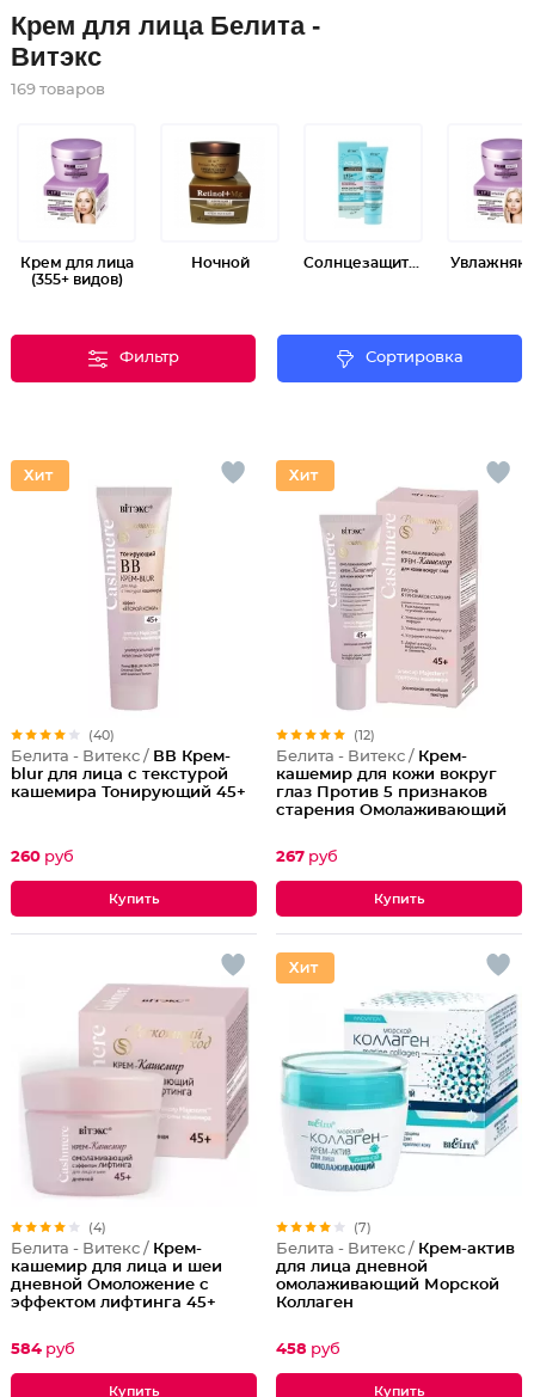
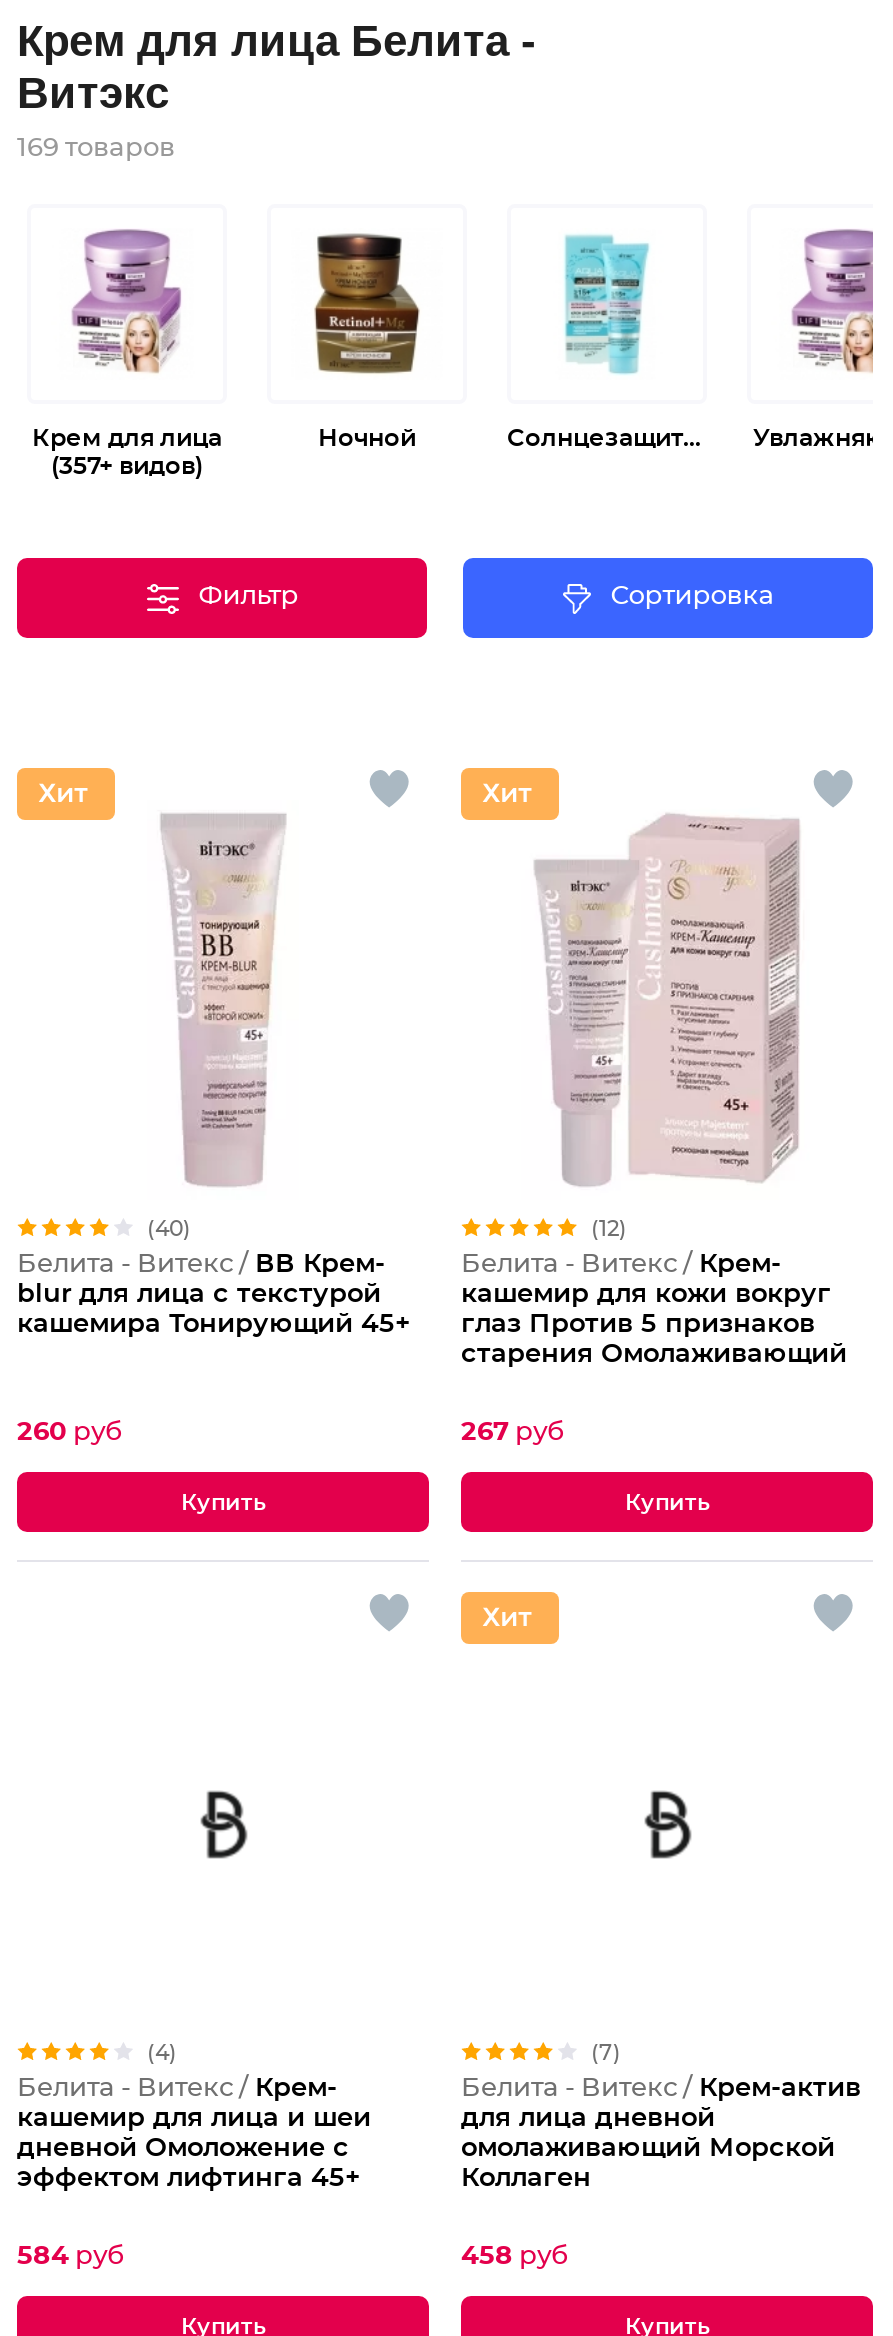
- (355+ видов)
+ (357+ видов)

- [image]

- [image]
